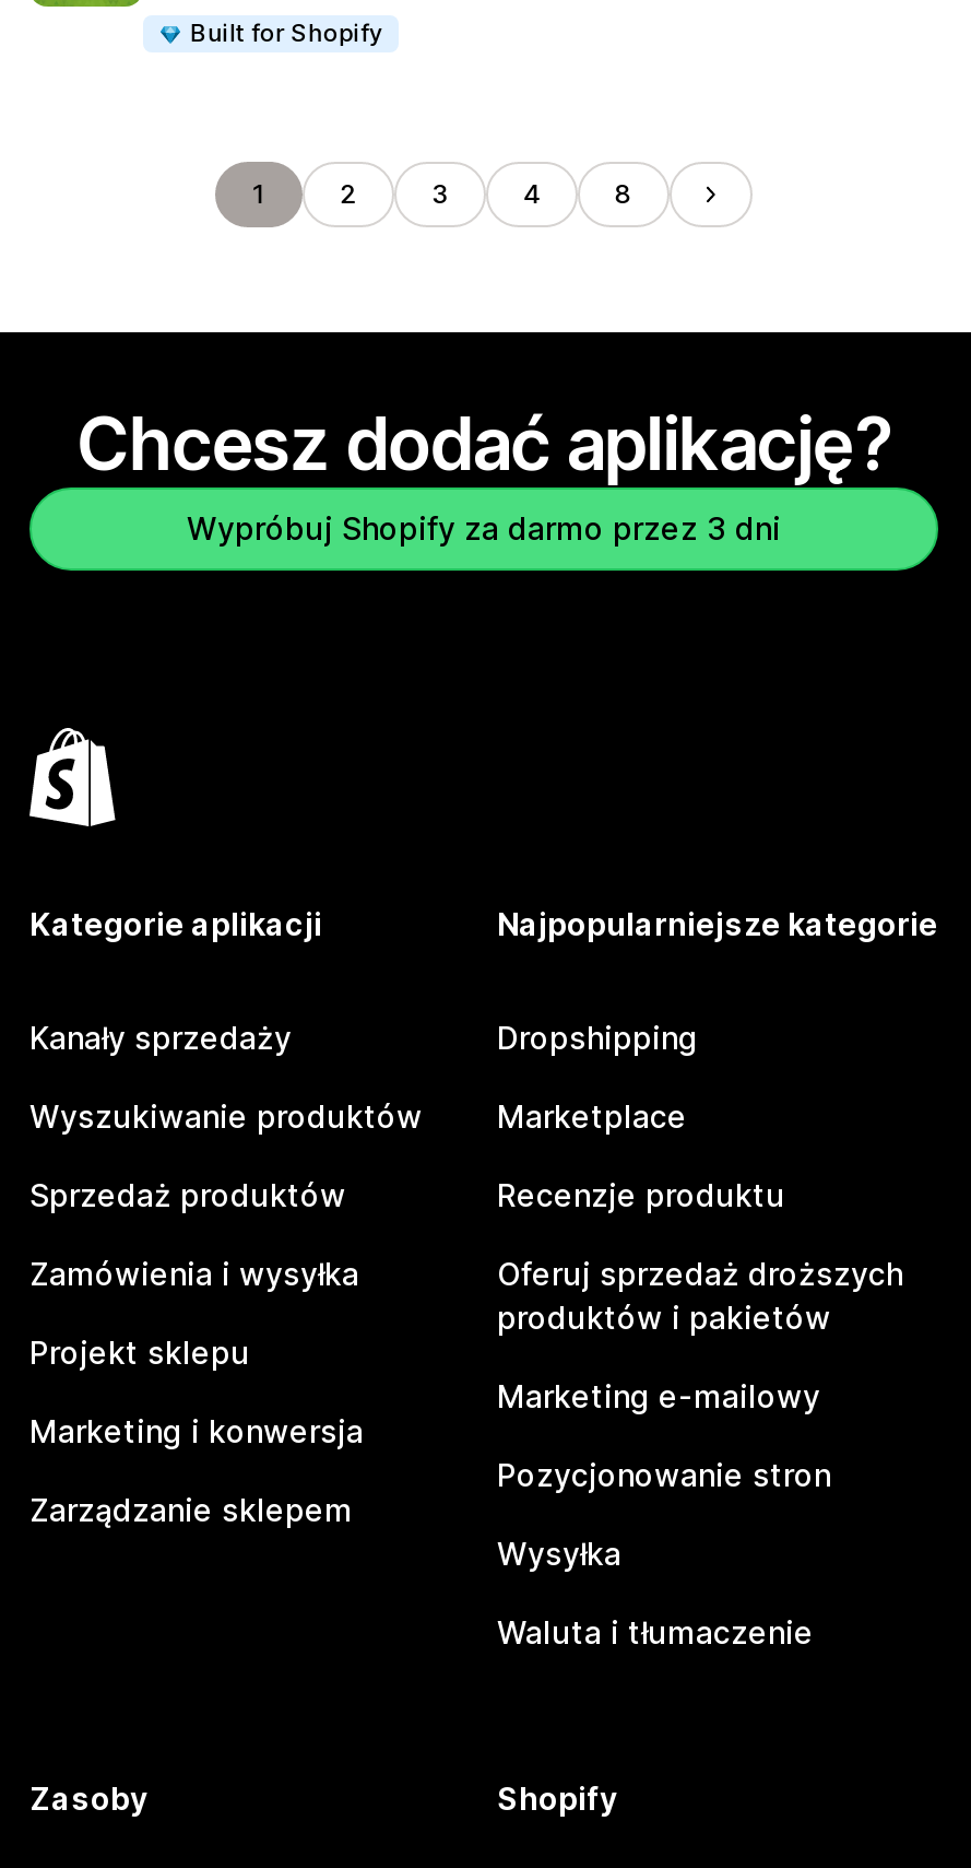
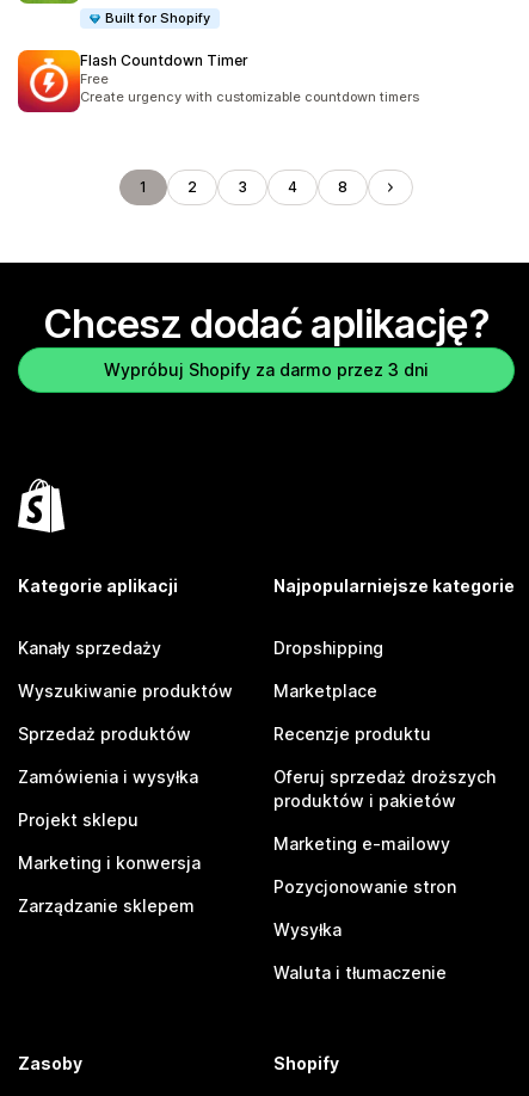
+ [image]
+ Flash Countdown Timer
+ Free
+ Create urgency with customizable countdown timers
